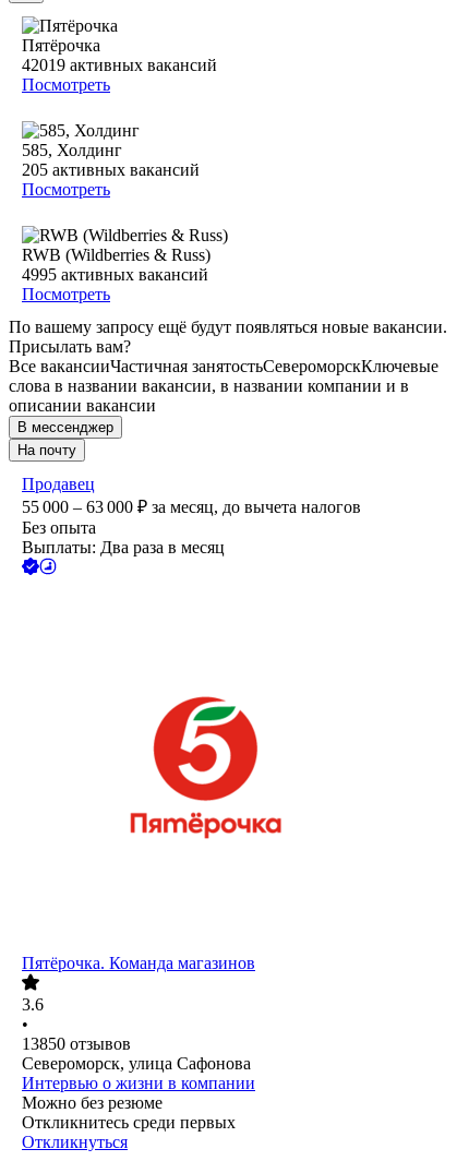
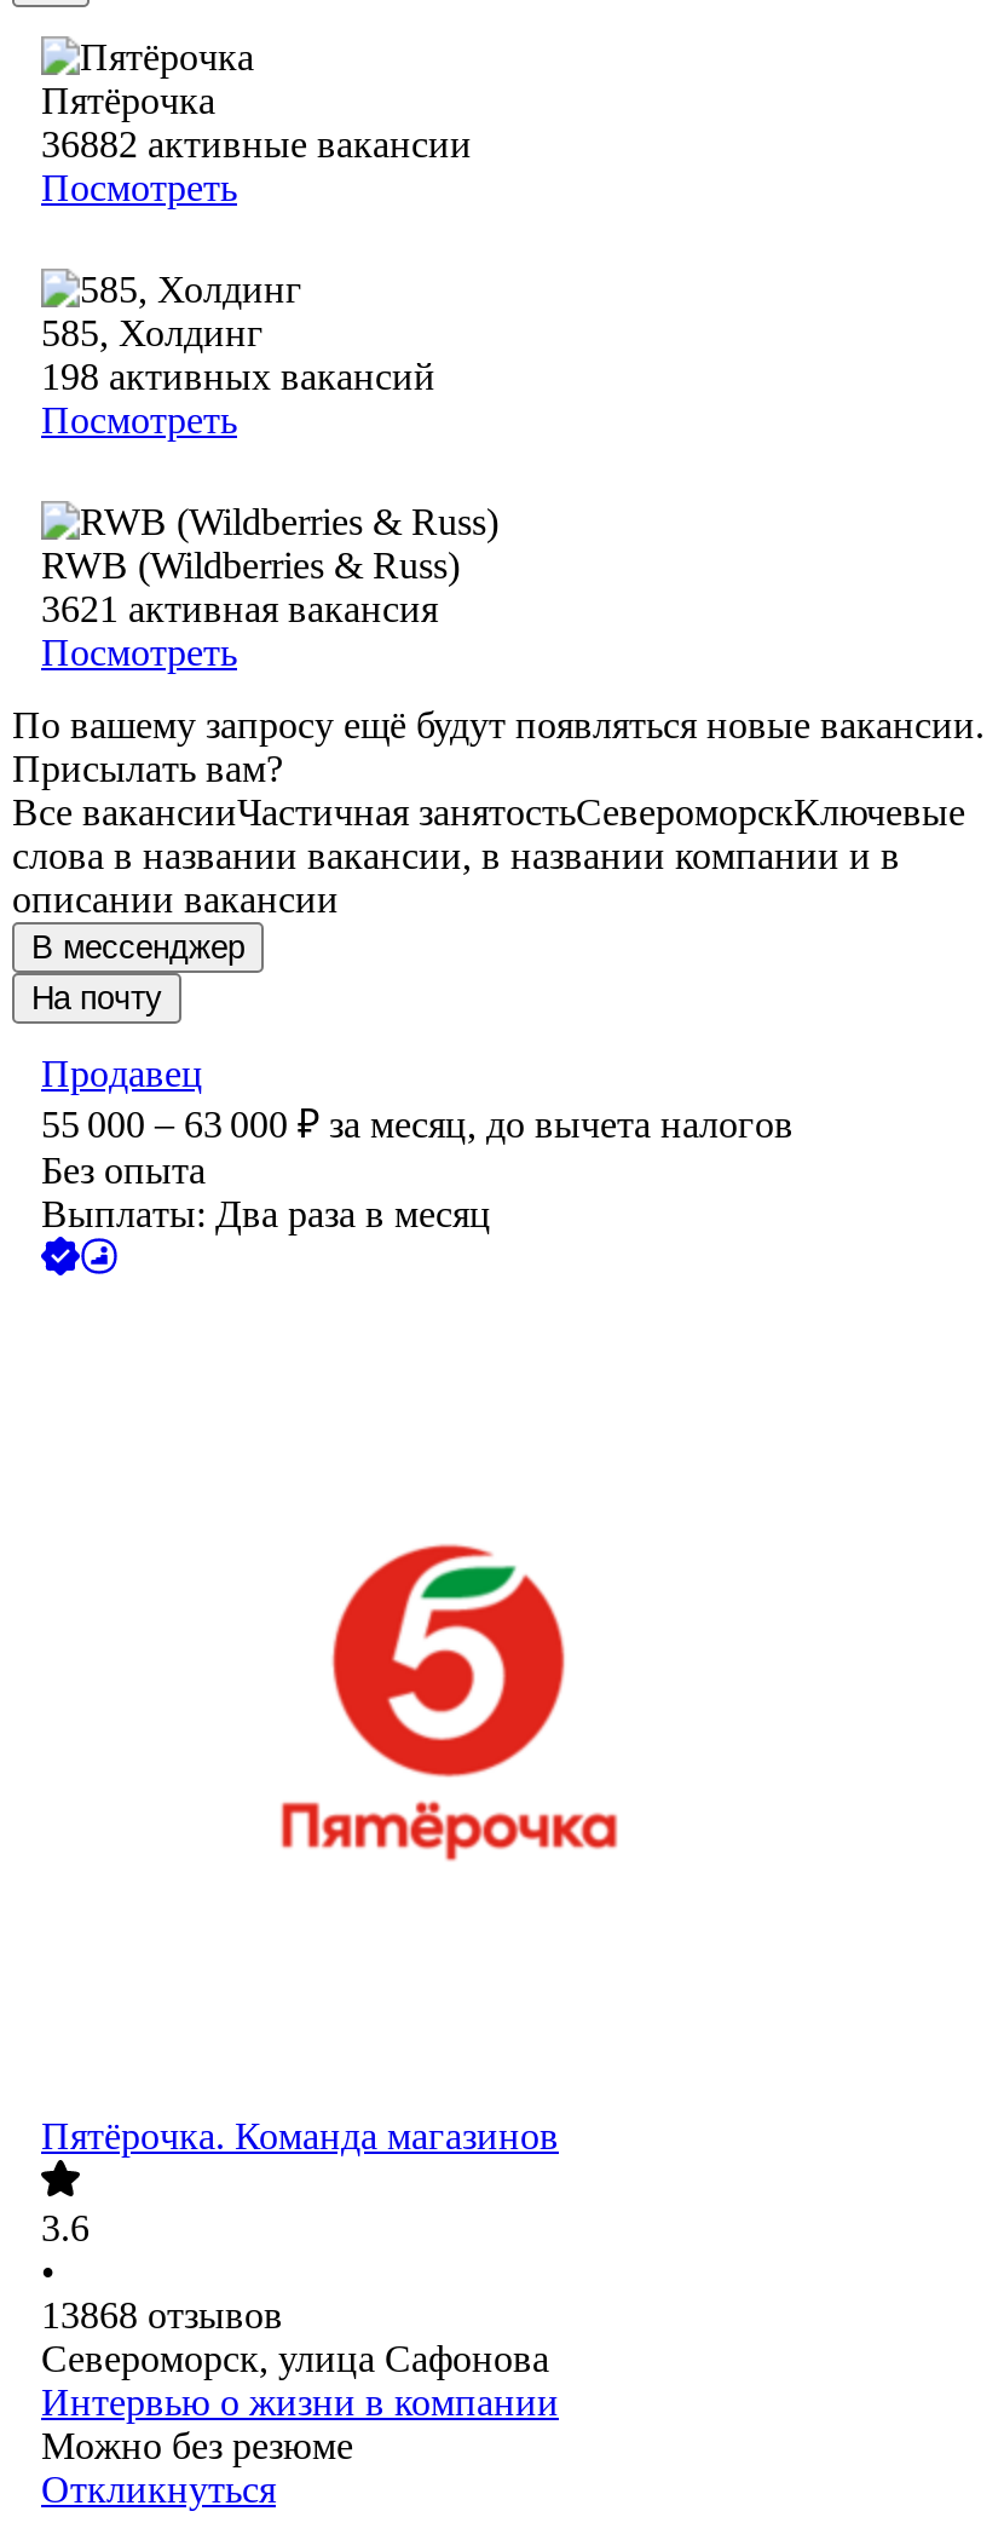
- 42019 активных вакансий
+ 36882 активные вакансии

- 205 активных вакансий
+ 198 активных вакансий

- 4995 активных вакансий
+ 3621 активная вакансия

- 13850 отзывов
+ 13868 отзывов

- Откликнитесь среди первых
